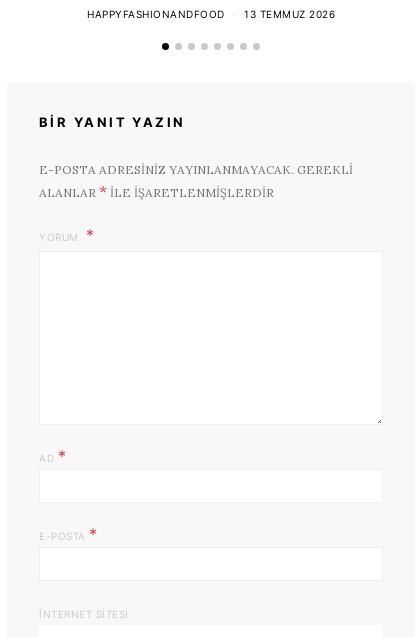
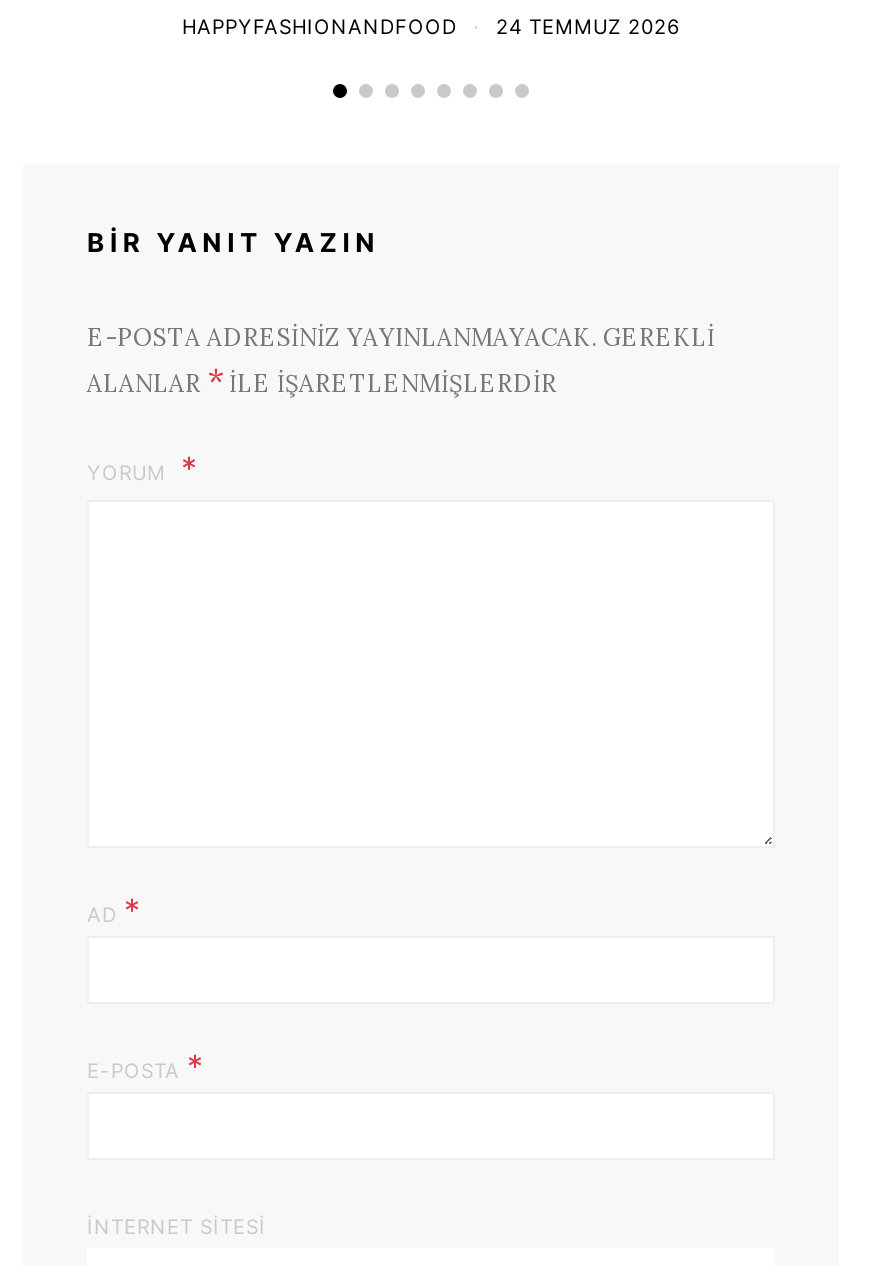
- HAPPYFASHIONANDFOOD 13 TEMMUZ 2026
+ HAPPYFASHIONANDFOOD 24 TEMMUZ 2026
